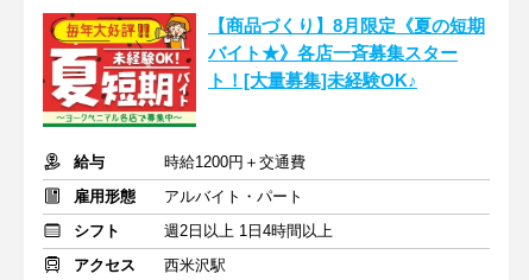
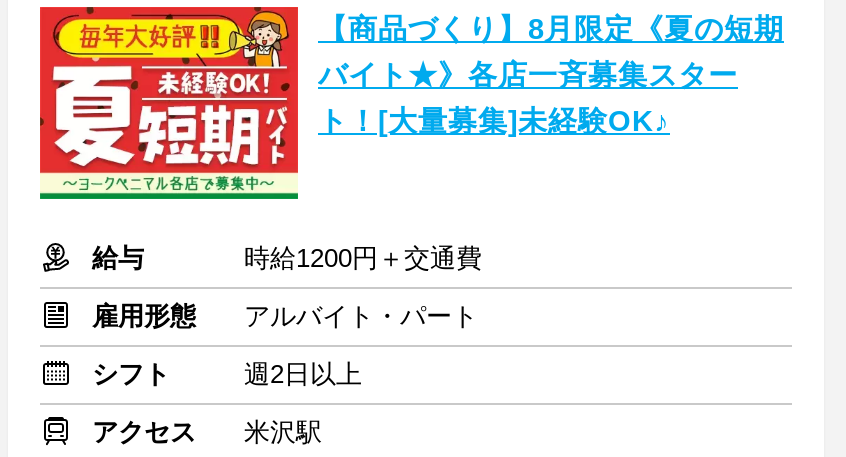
- 週2日以上 1日4時間以上
+ 週2日以上

- 西米沢駅
+ 米沢駅
